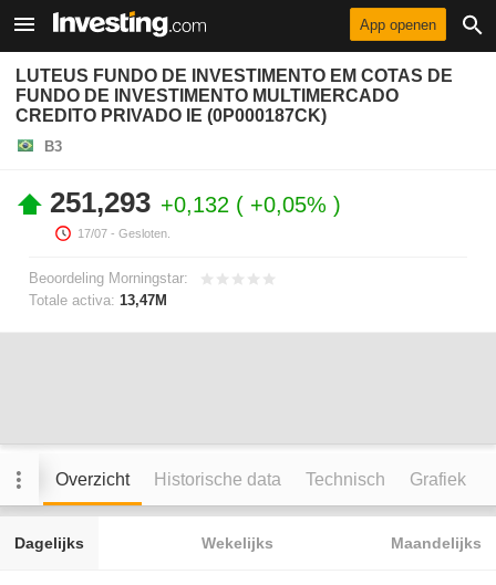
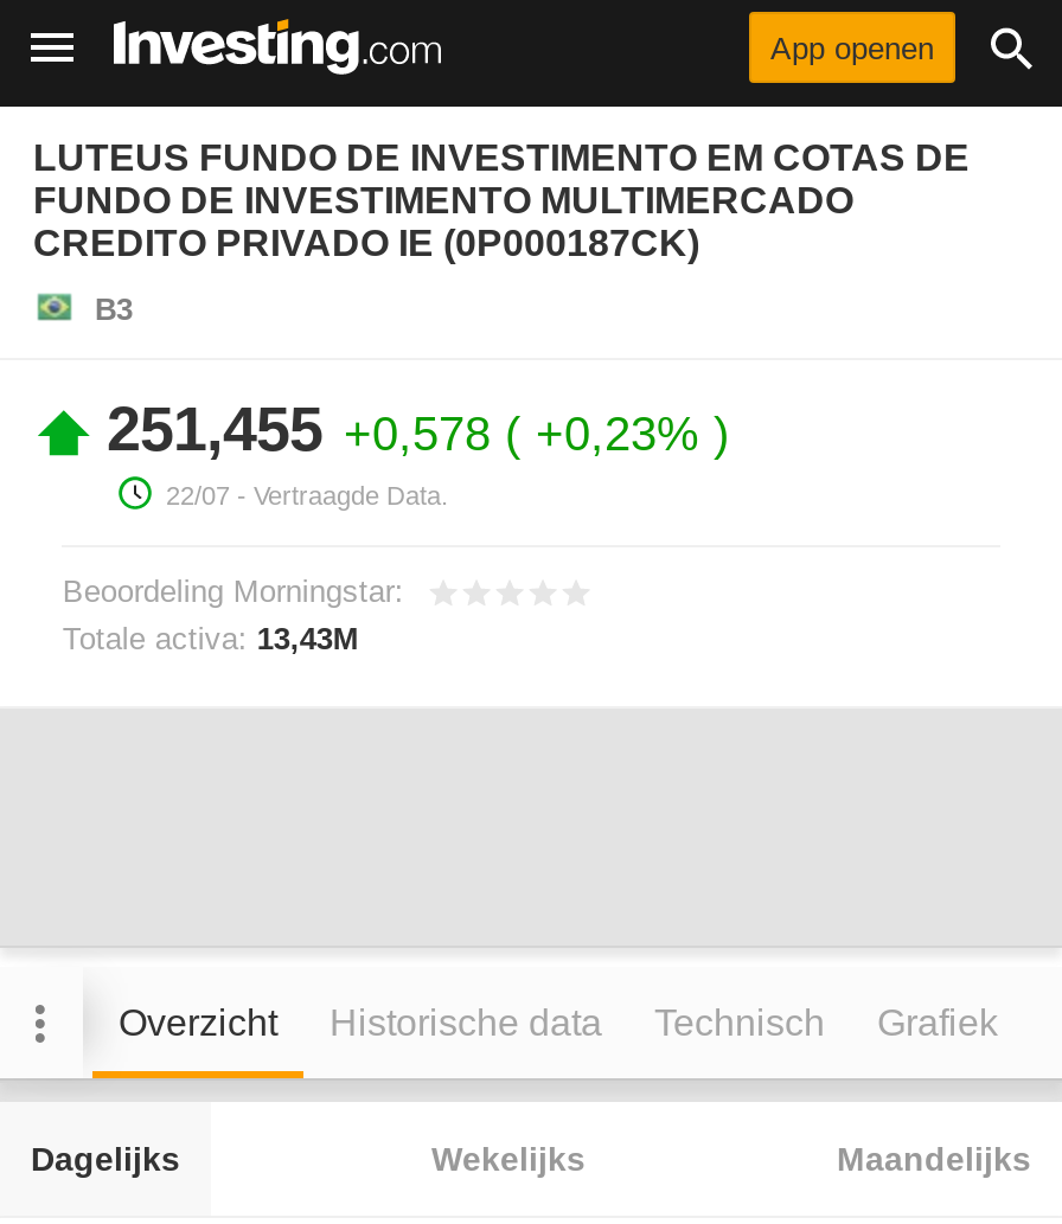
- 251,293 +0,132 +0,05%
- 17/07 - Gesloten.
+ 251,455 +0,578 +0,23%
+ 22/07 - Vertraagde Data.

- Totale activa: 13,47M
+ Totale activa: 13,43M
